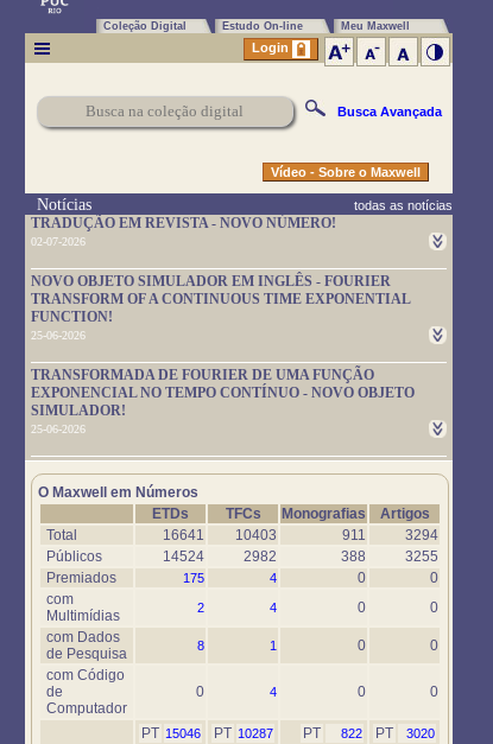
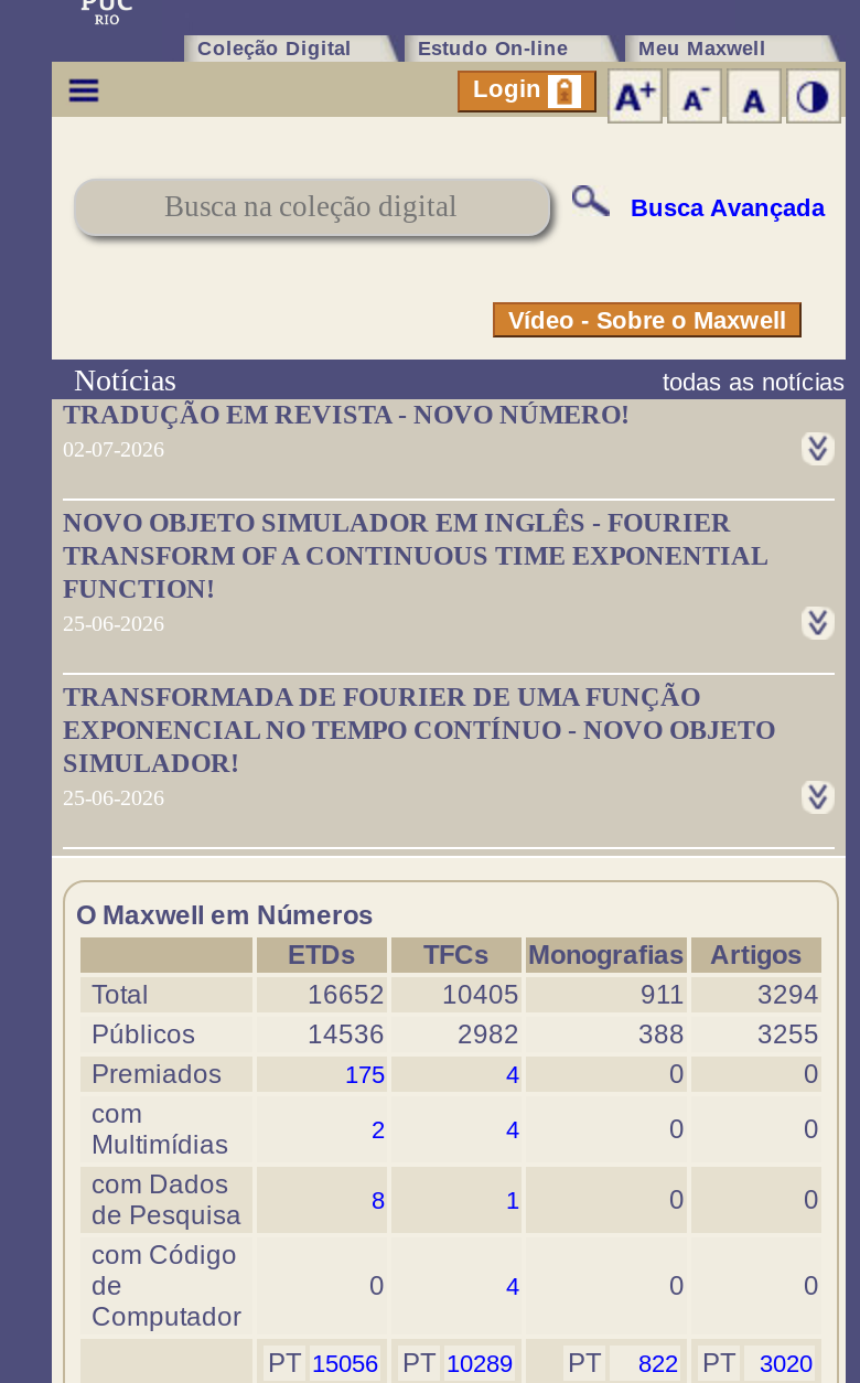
- 16641
+ 16652

- 10403
+ 10405

- 14524
+ 14536

- PT 15046
+ PT 15056

- PT 10287
+ PT 10289
